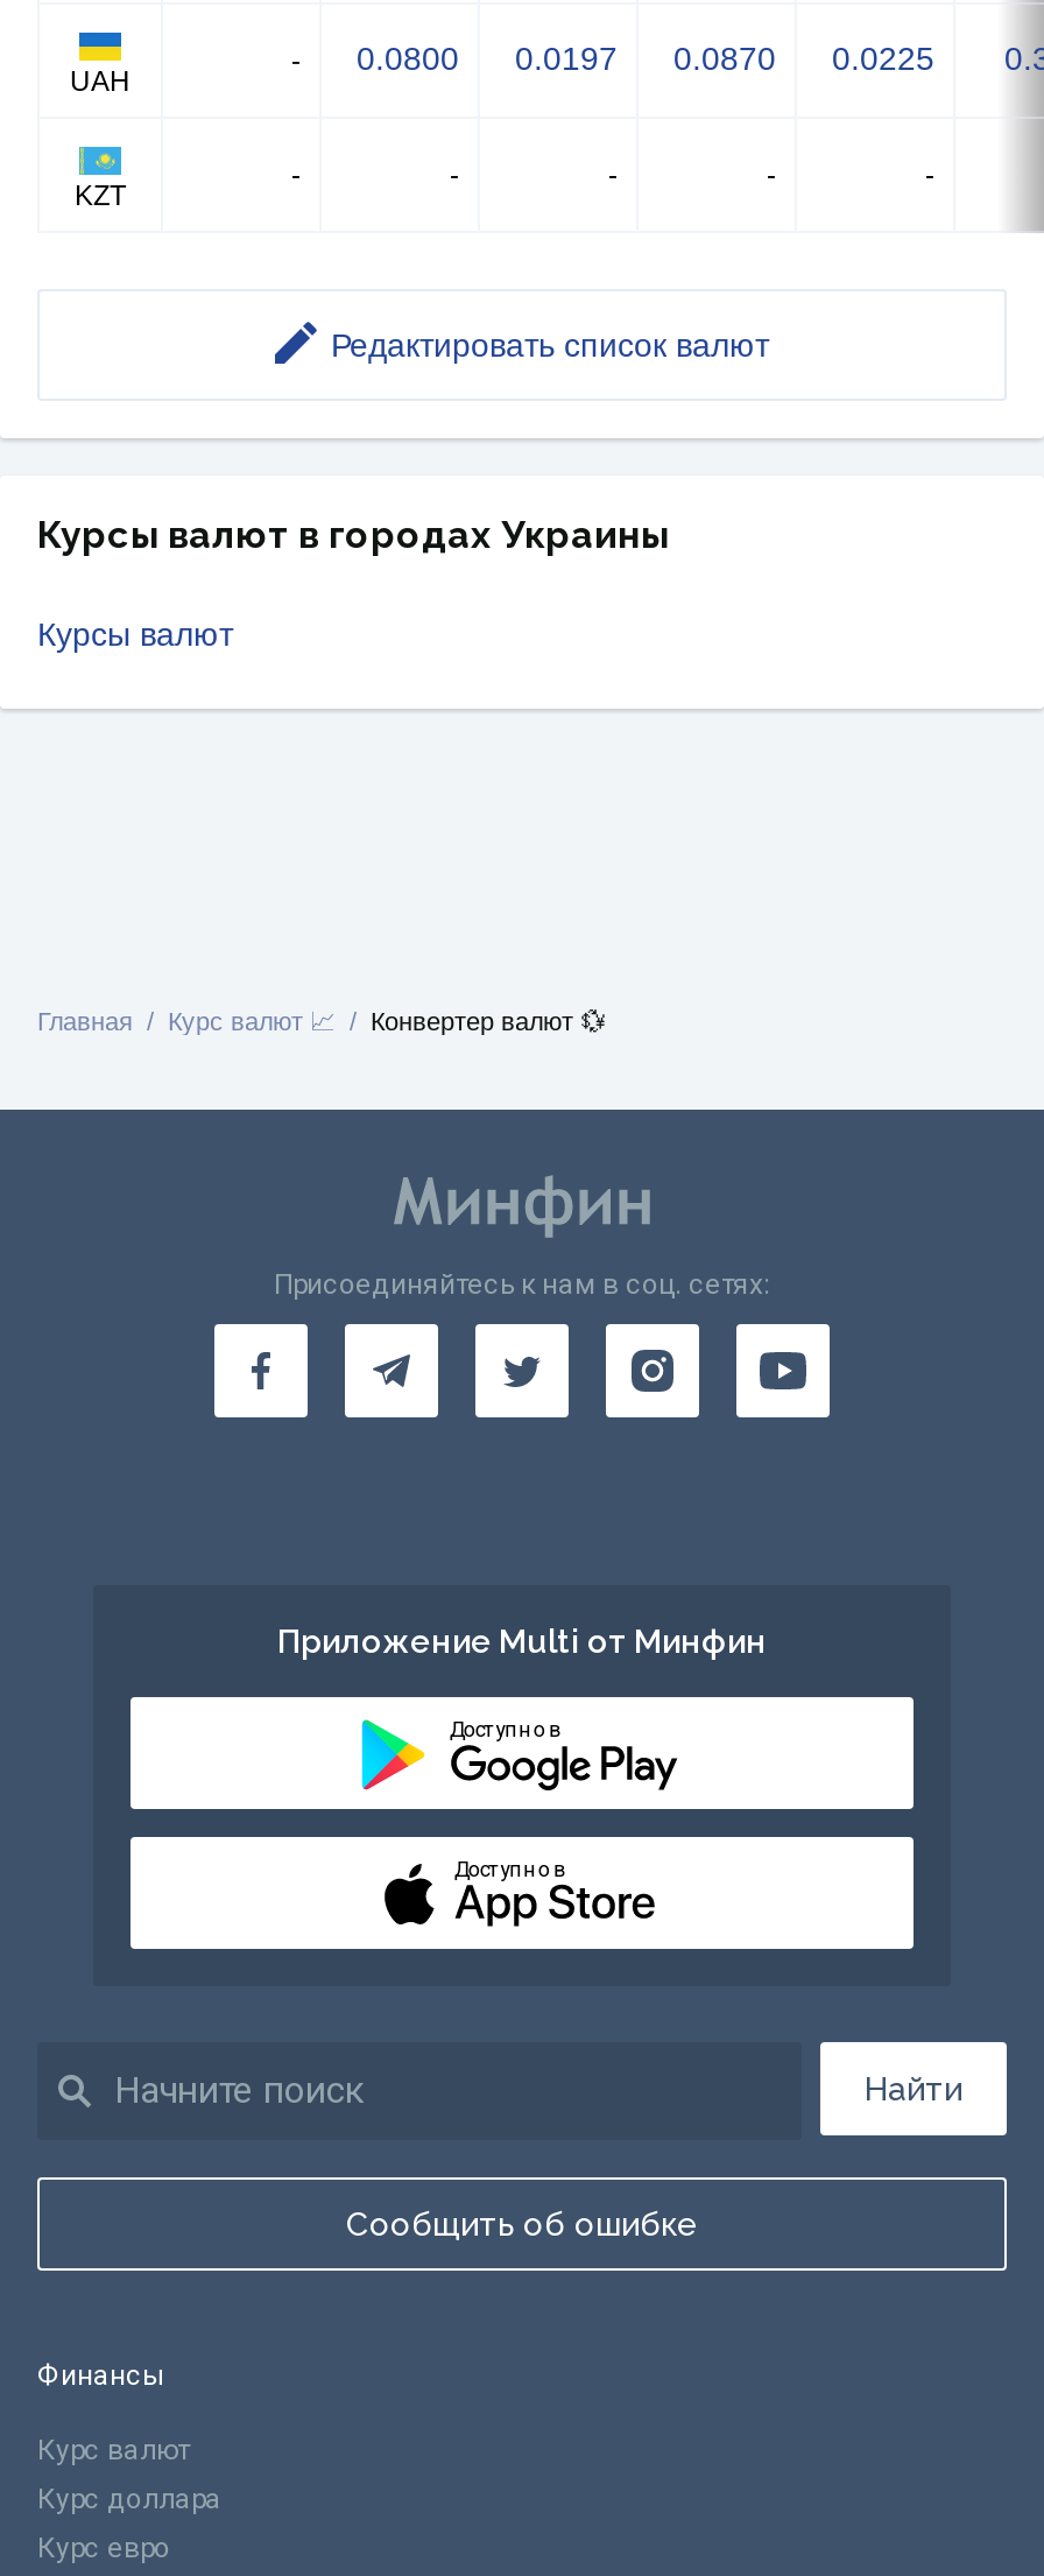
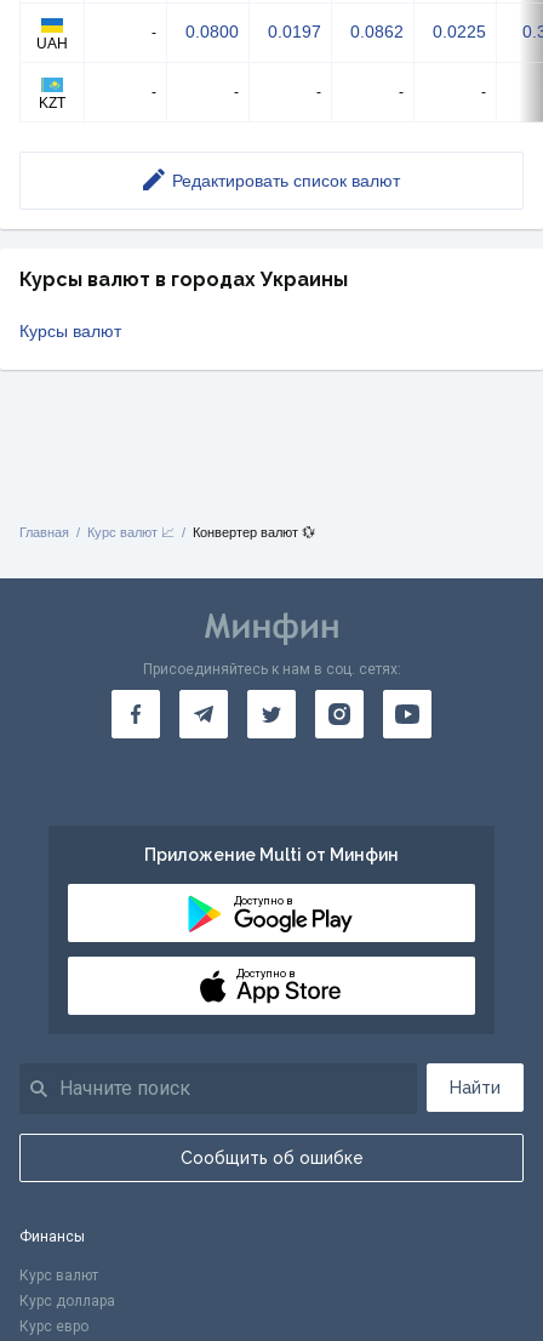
- 0.0870
+ 0.0862
